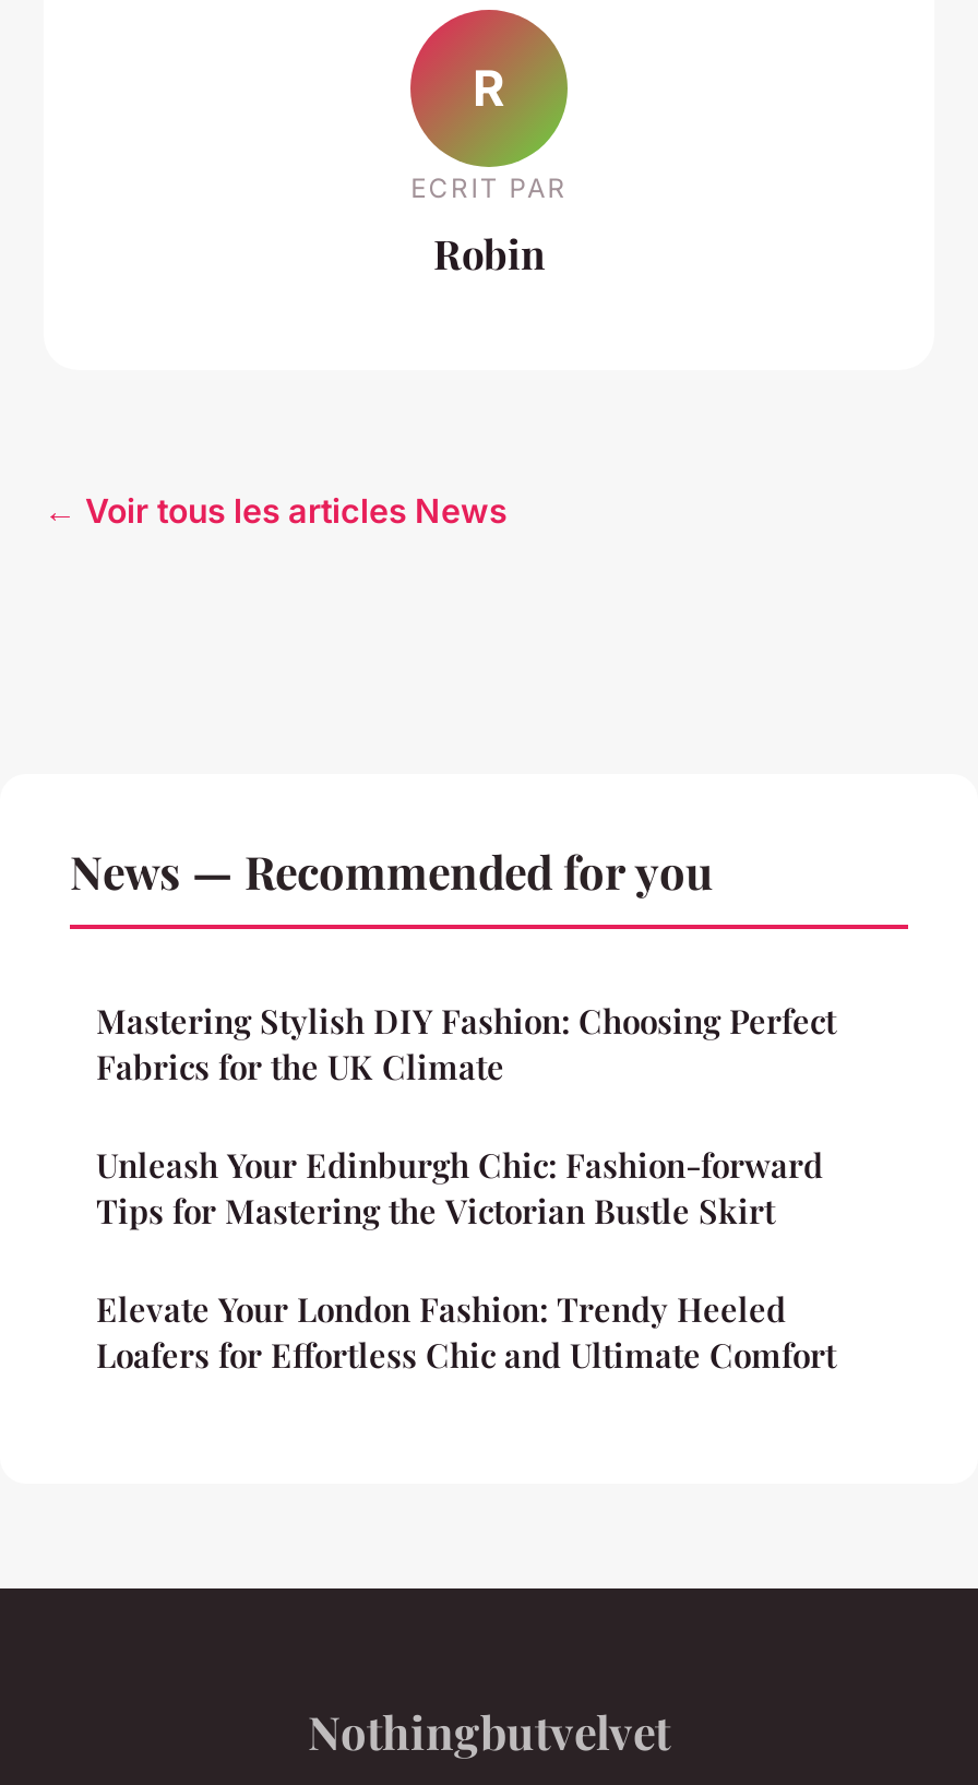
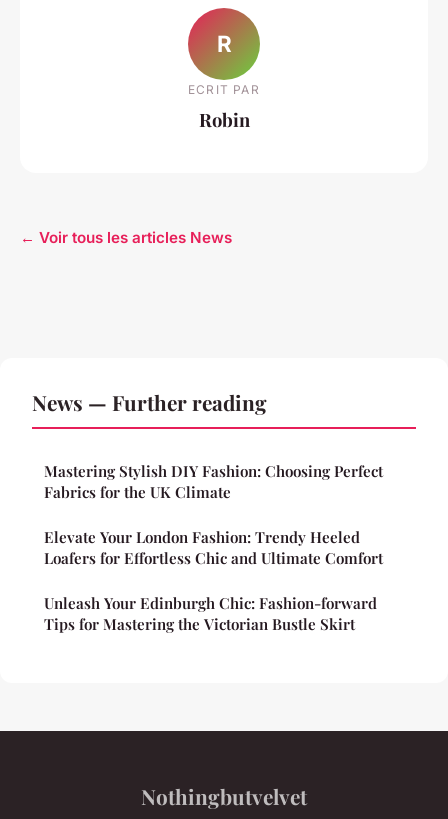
- News — Recommended for you
+ News — Further reading

moved down: Unleash Your Edinburgh Chic: Fashion-forward | Tips for Mastering the Victorian Bustle Skirt

moved up: Elevate Your London Fashion: Trendy Heeled | Loafers for Effortless Chic and Ultimate Comfort
